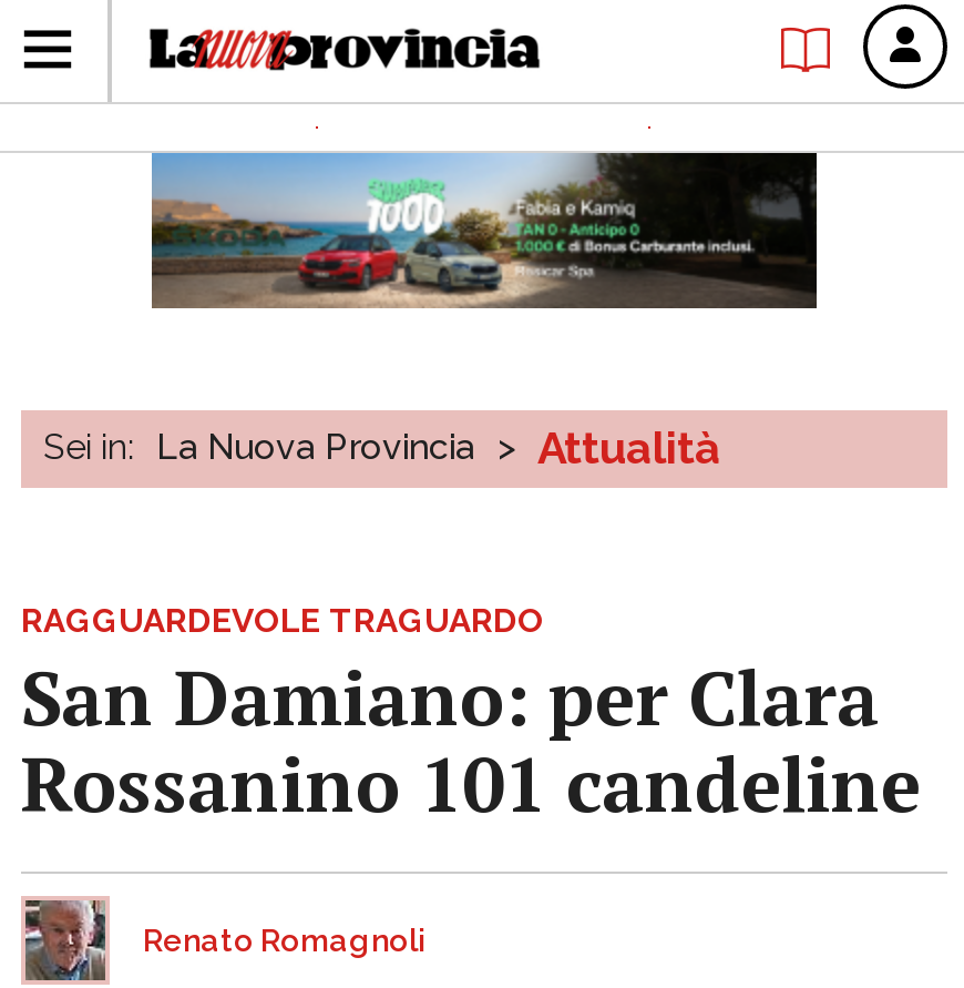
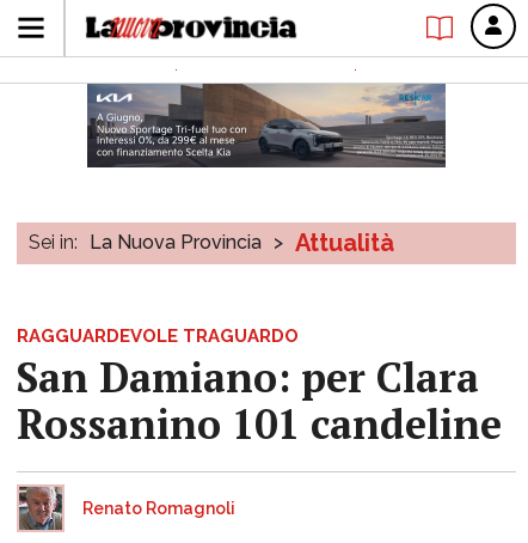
- [image]
+ [image]
